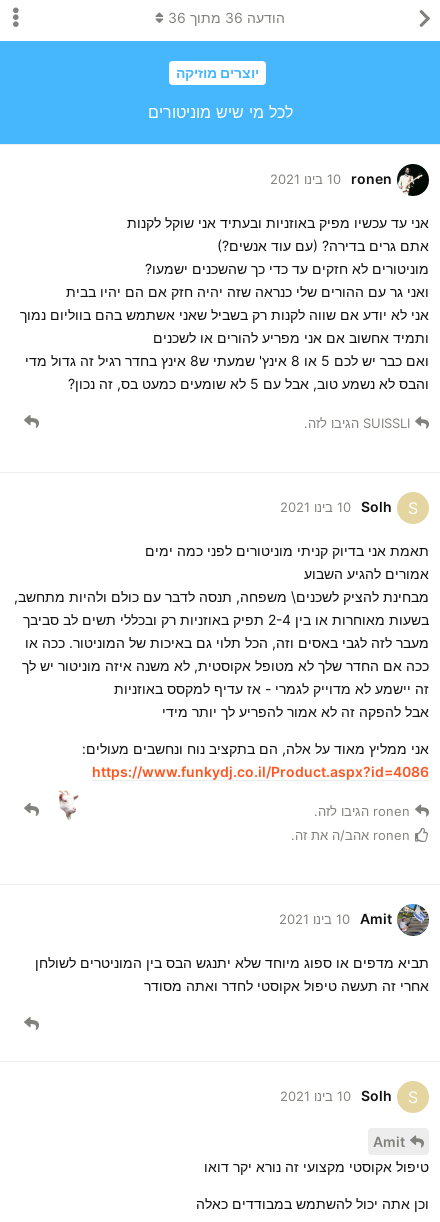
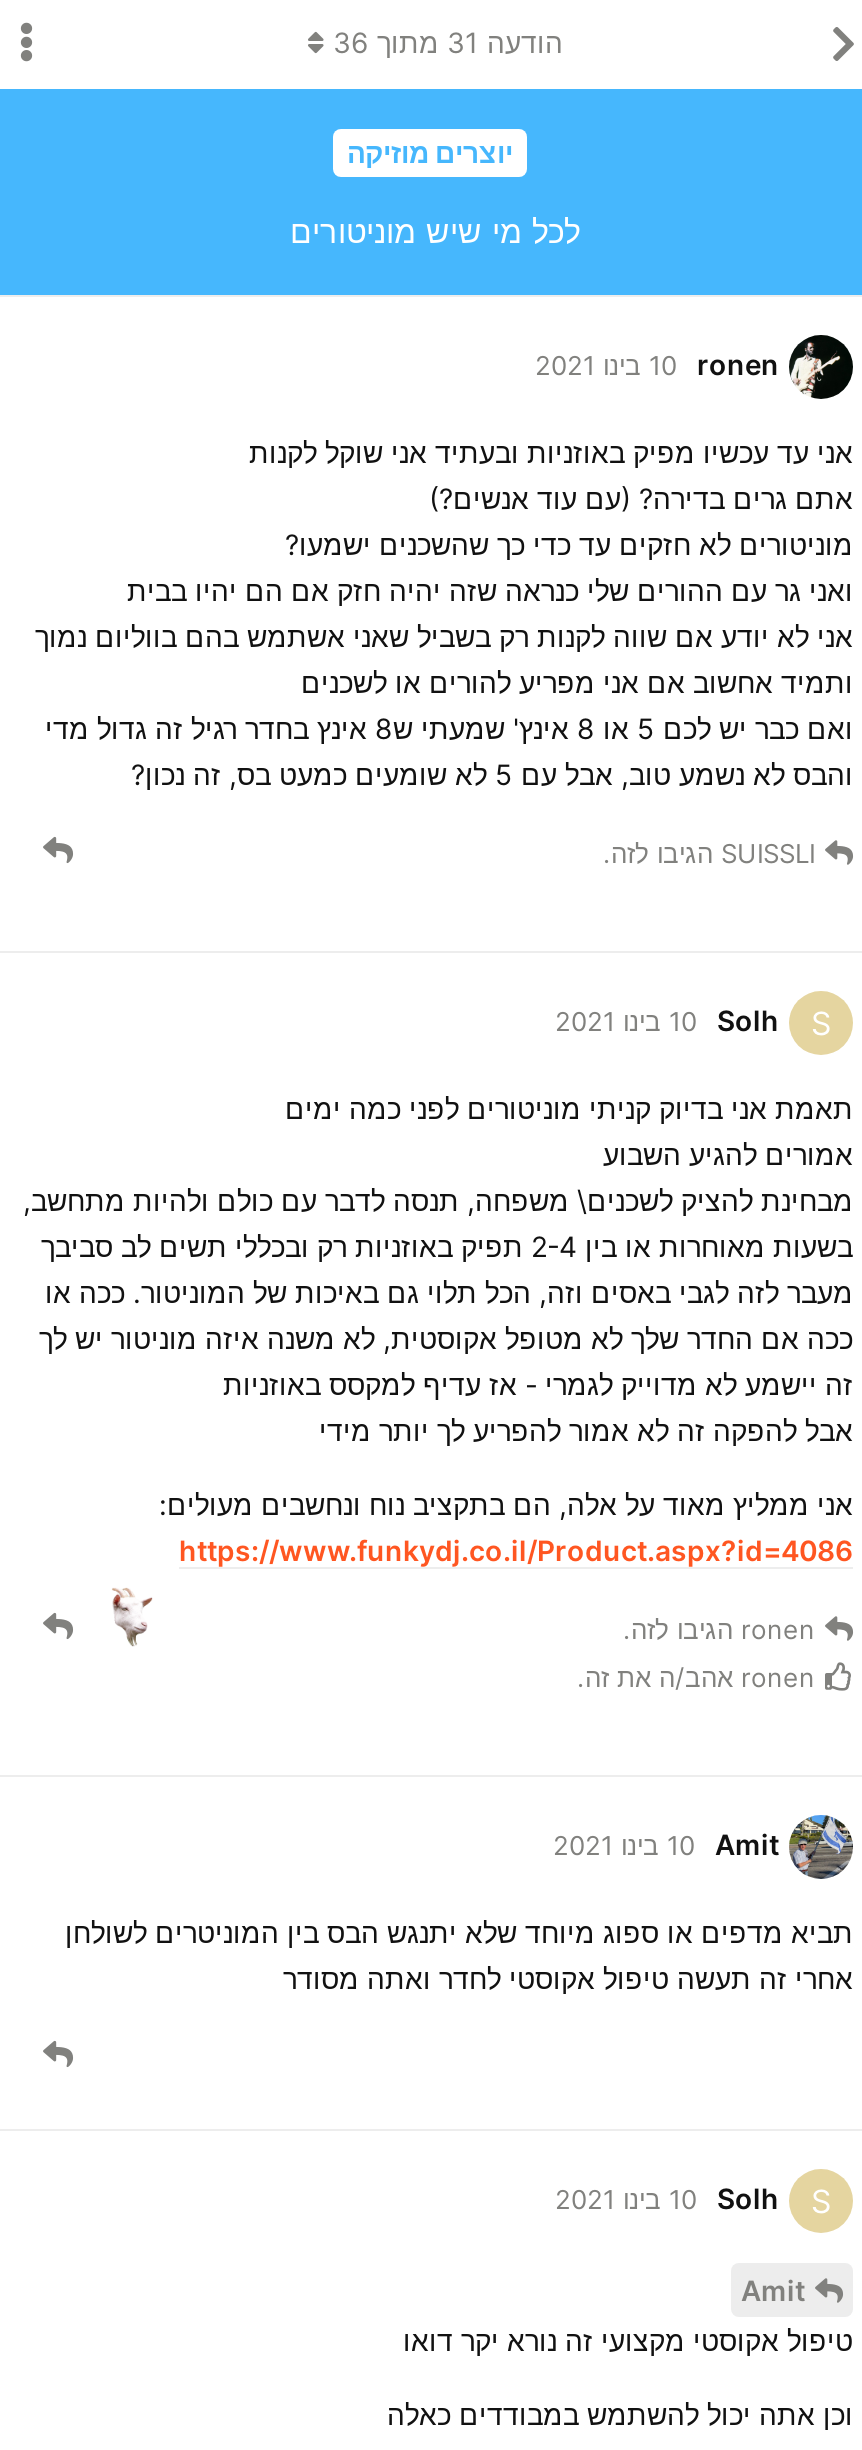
- הודעה 36 מתוך 36
+ הודעה 31 מתוך 36
